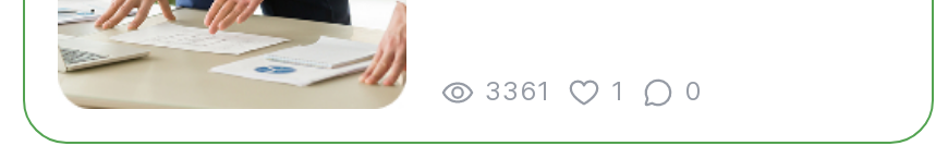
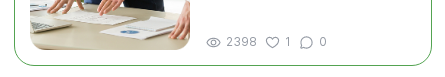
- 3361 1 0
+ 2398 1 0
